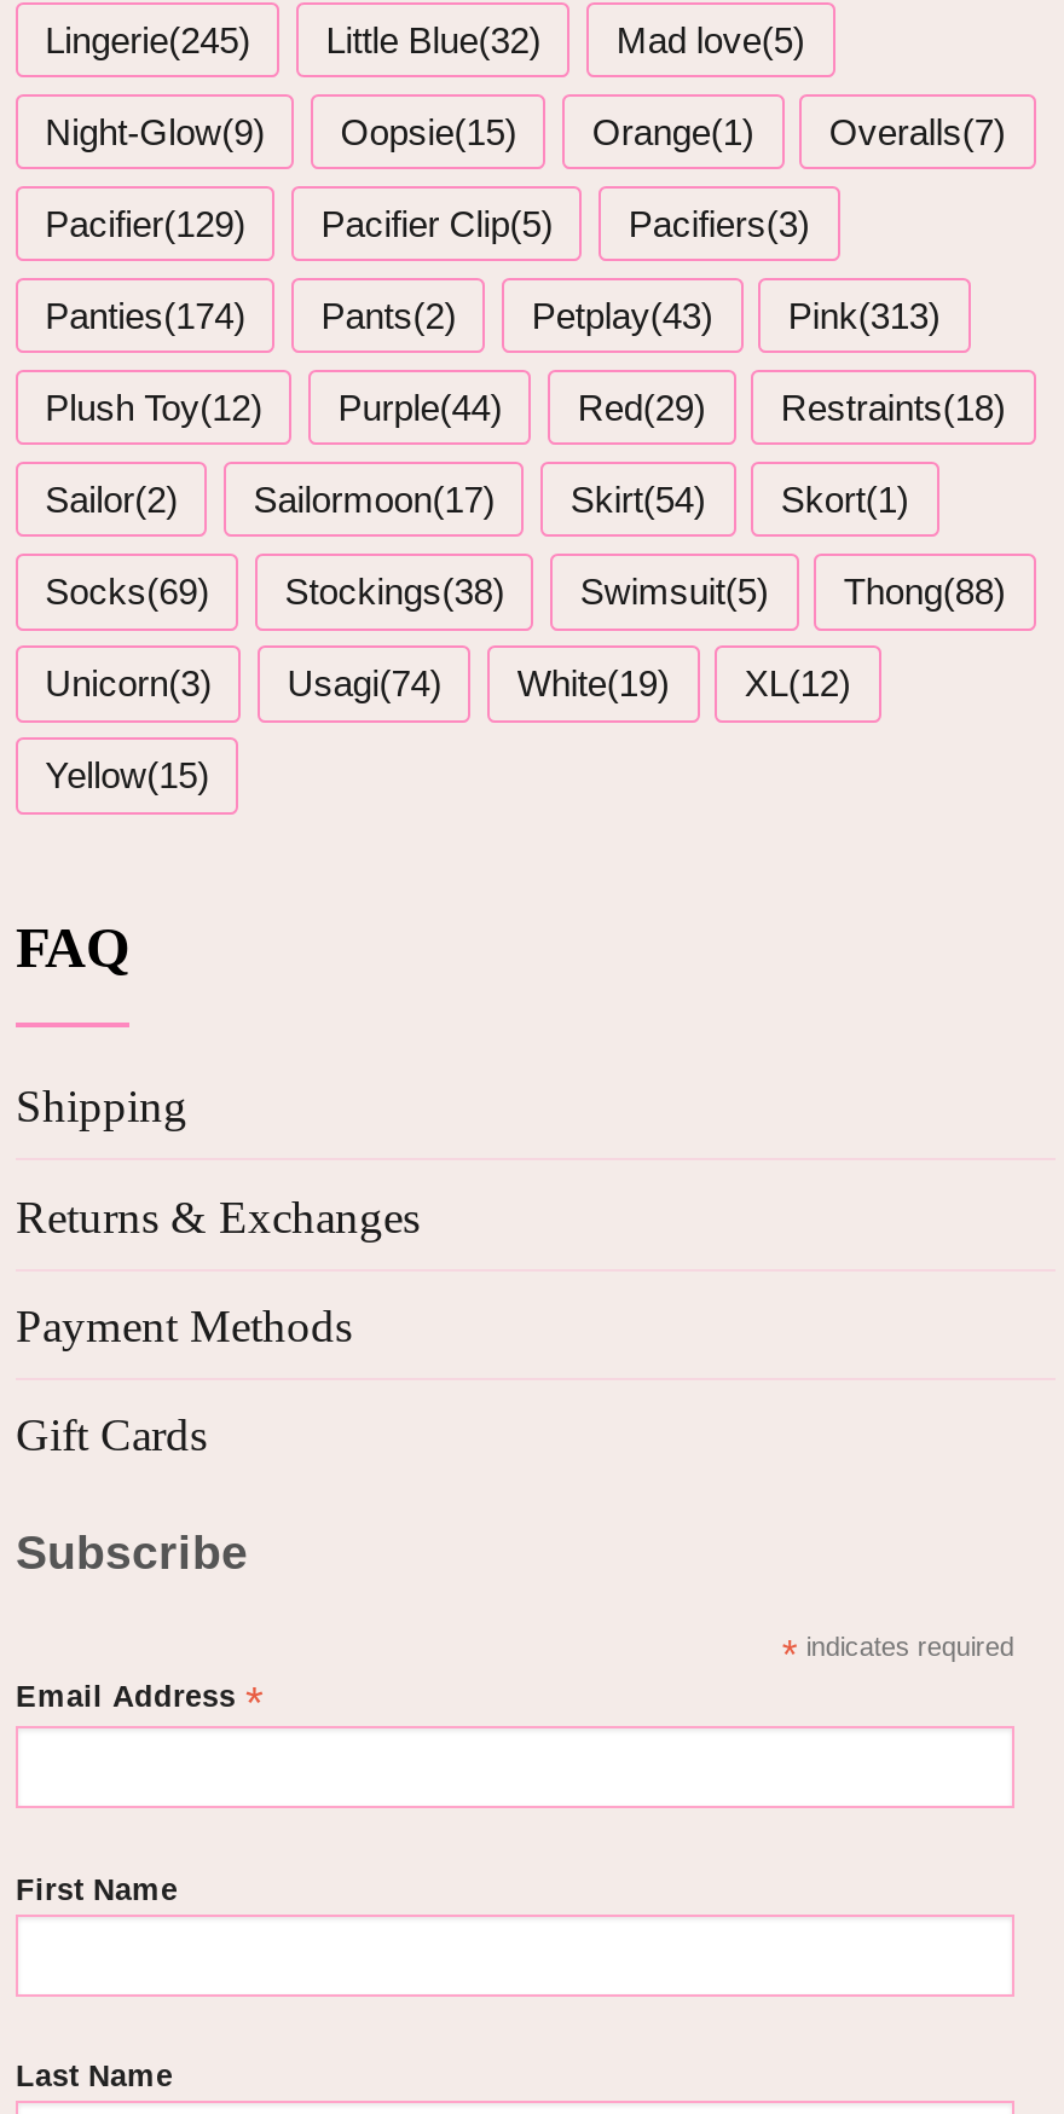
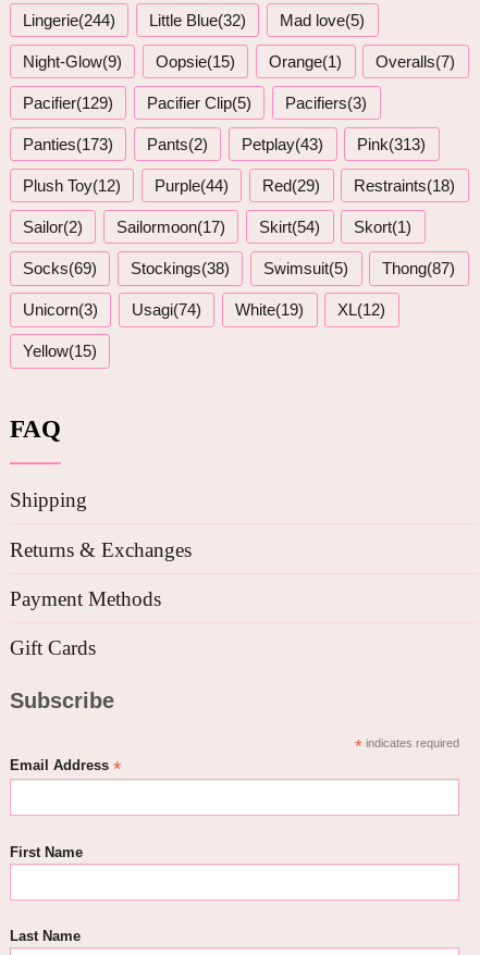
- Lingerie(245) Little Blue(32) Mad love(5)
+ Lingerie(244) Little Blue(32) Mad love(5)

- Panties(174) Pants(2) Petplay(43) Pink(313)
+ Panties(173) Pants(2) Petplay(43) Pink(313)

- Socks(69) Stockings(38) Swimsuit(5) Thong(88)
+ Socks(69) Stockings(38) Swimsuit(5) Thong(87)
